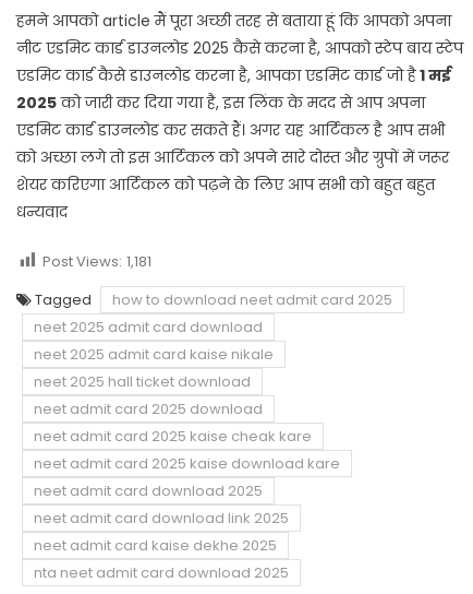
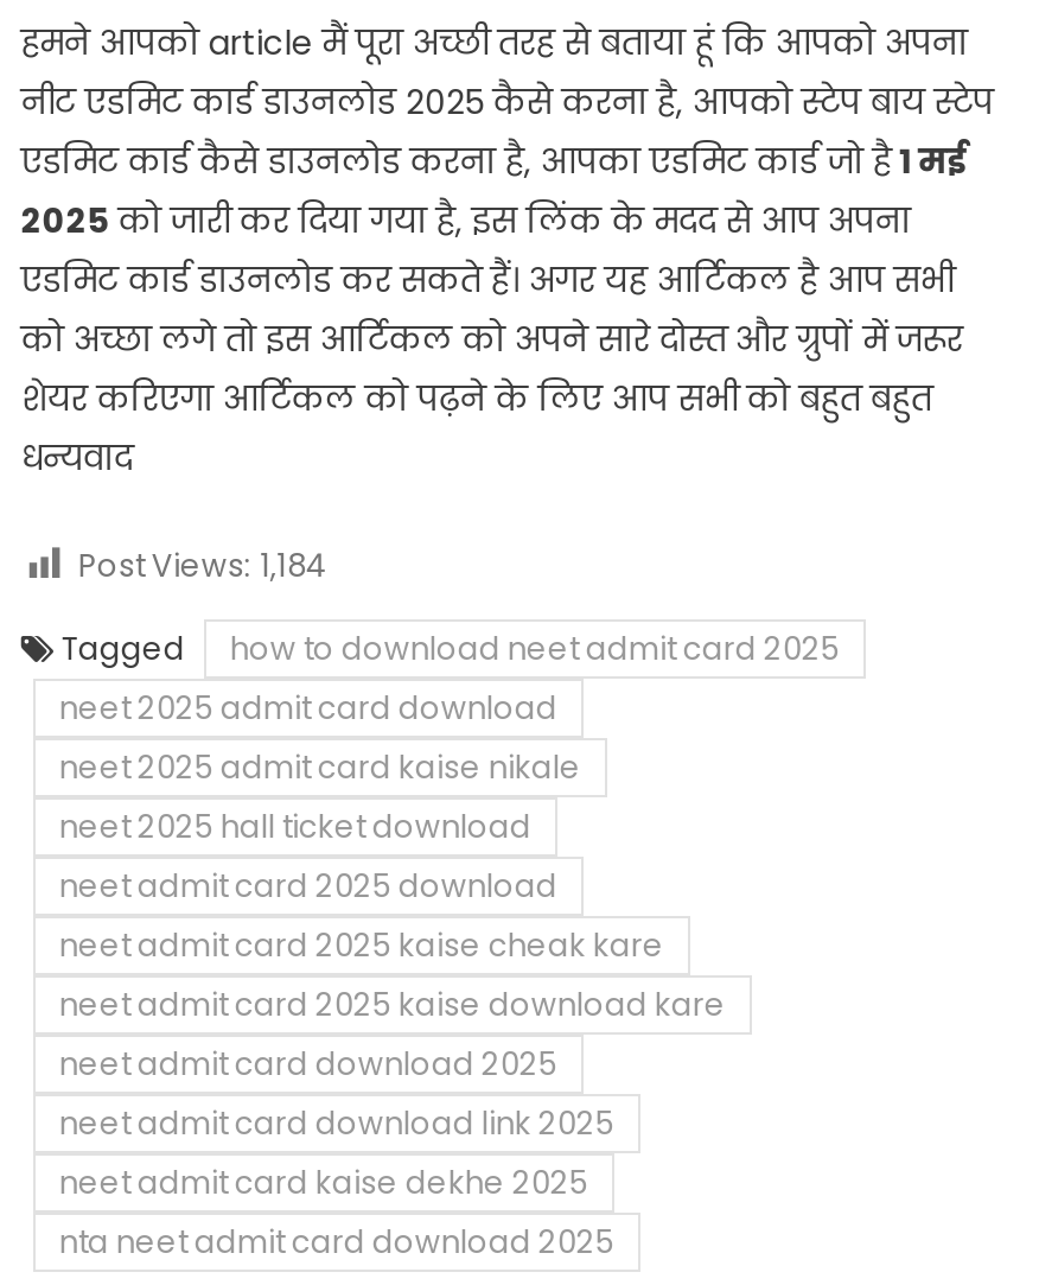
- Post Views: 1,181
+ Post Views: 1,184
